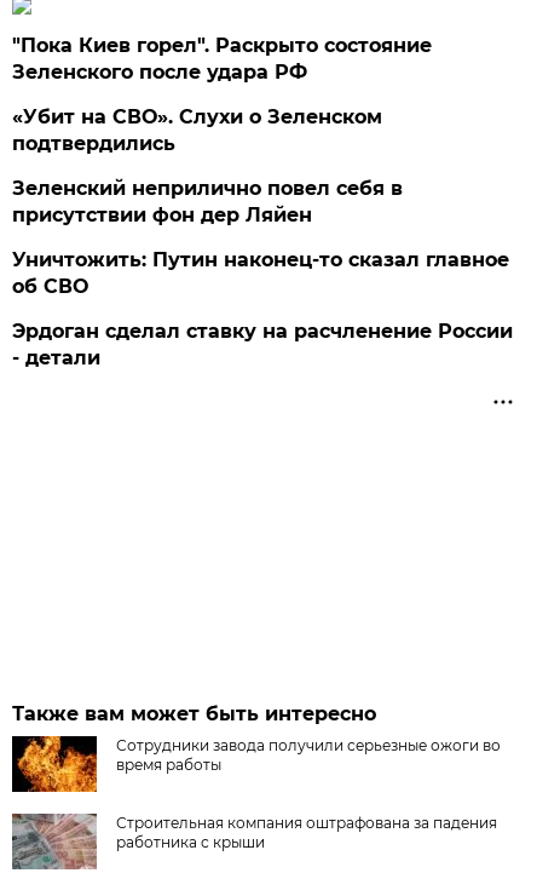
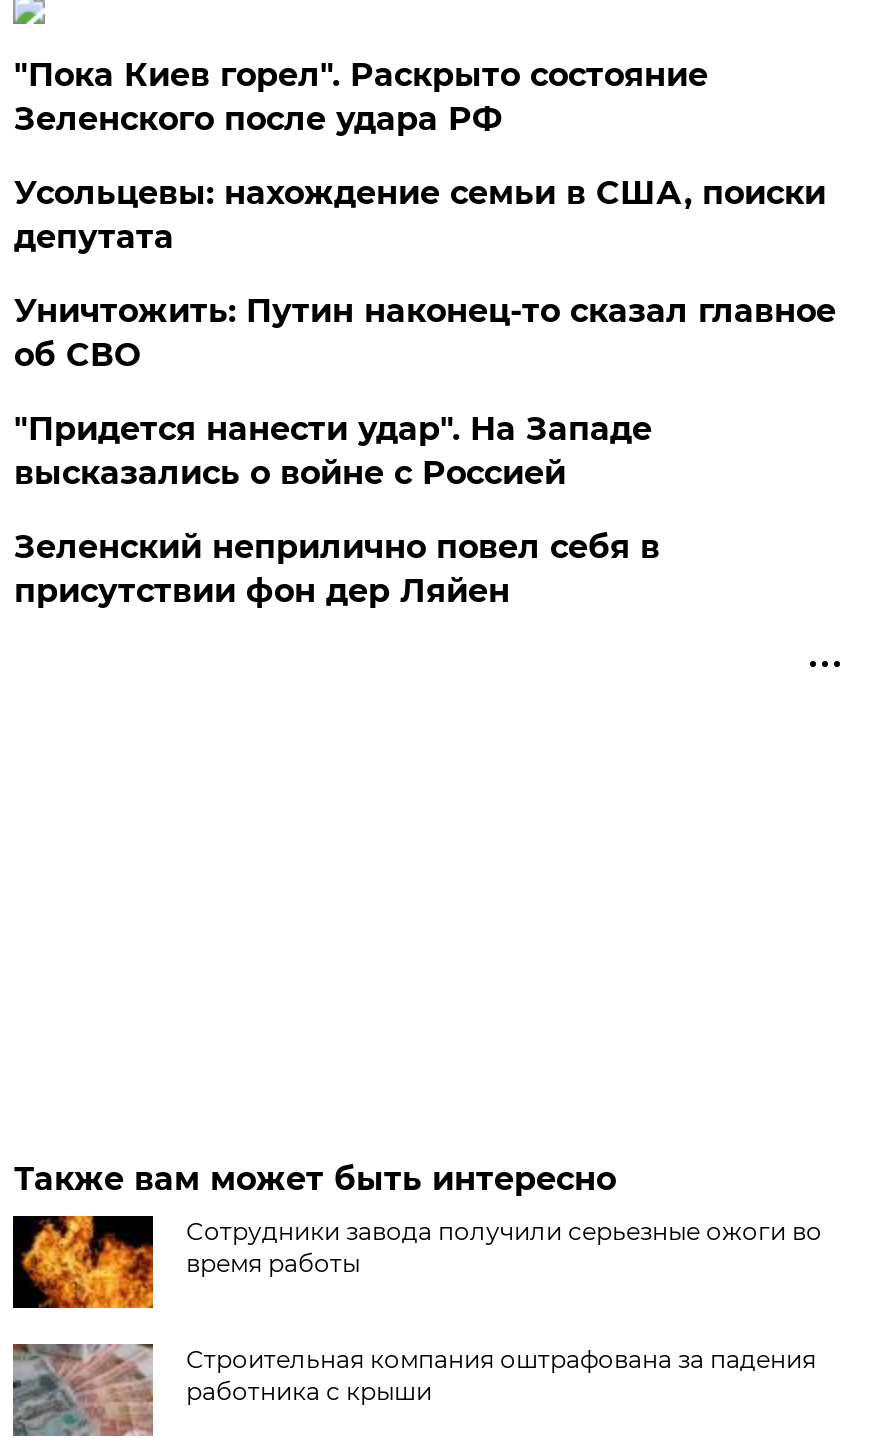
- «Убит на СВО». Слухи о Зеленском
- подтвердились
+ Усольцевы: нахождение семьи в США, поиски
+ депутата
+ "Придется нанести удар". На Западе
+ высказались о войне с Россией

moved down: Зеленский неприлично повел cебя в | присутствии фон дер Ляйен

moved up: Уничтожить: Путин наконец-то сказал главное | об СВО

- Эрдоган сделал ставку на расчленение России
- - детали
